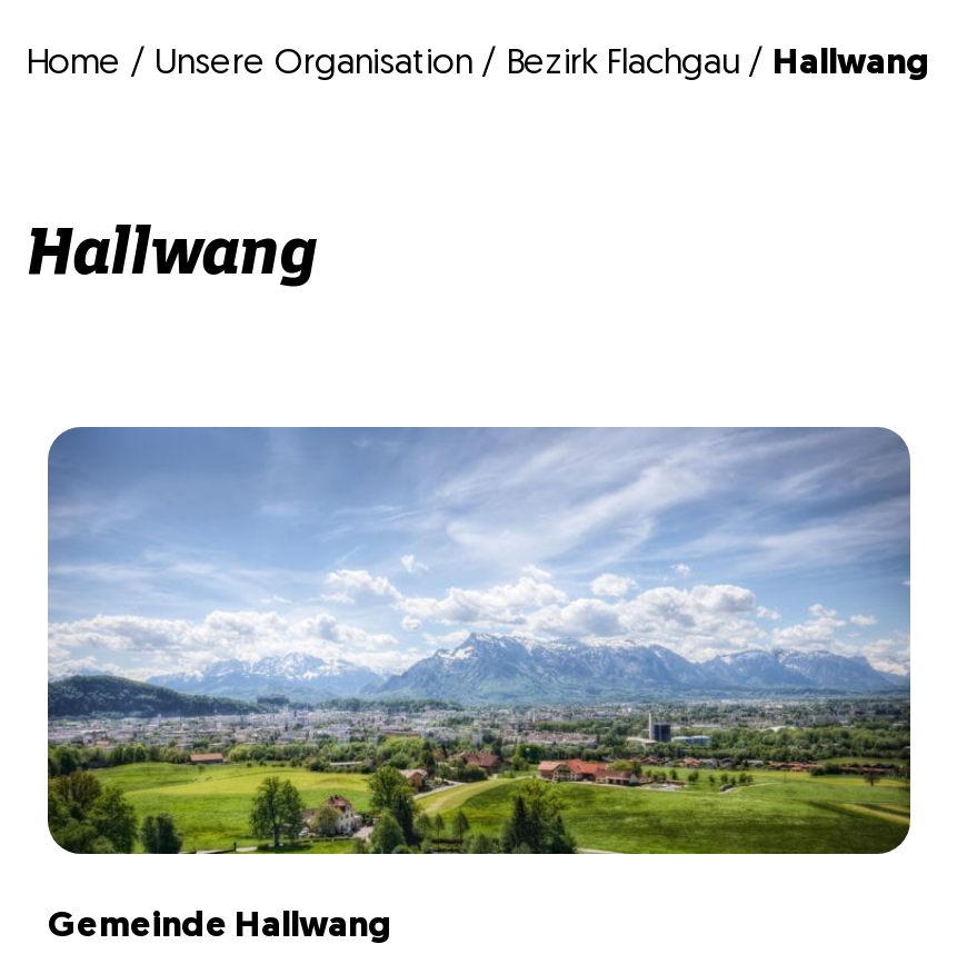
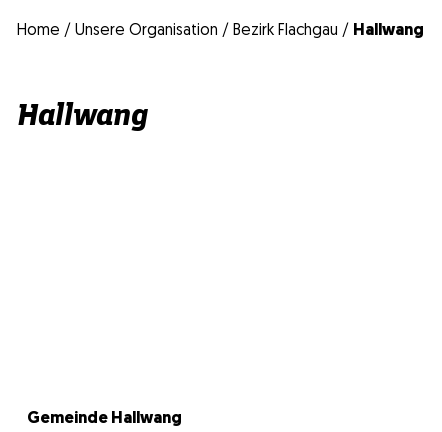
- [image]
